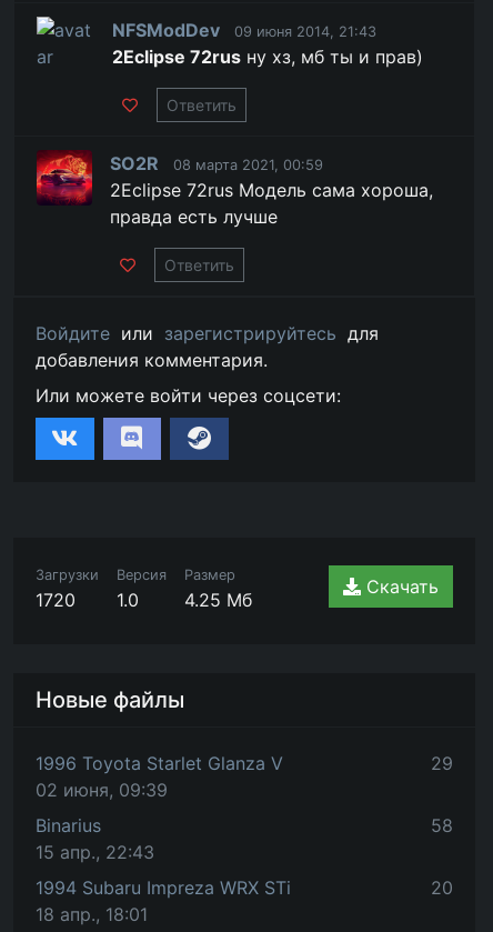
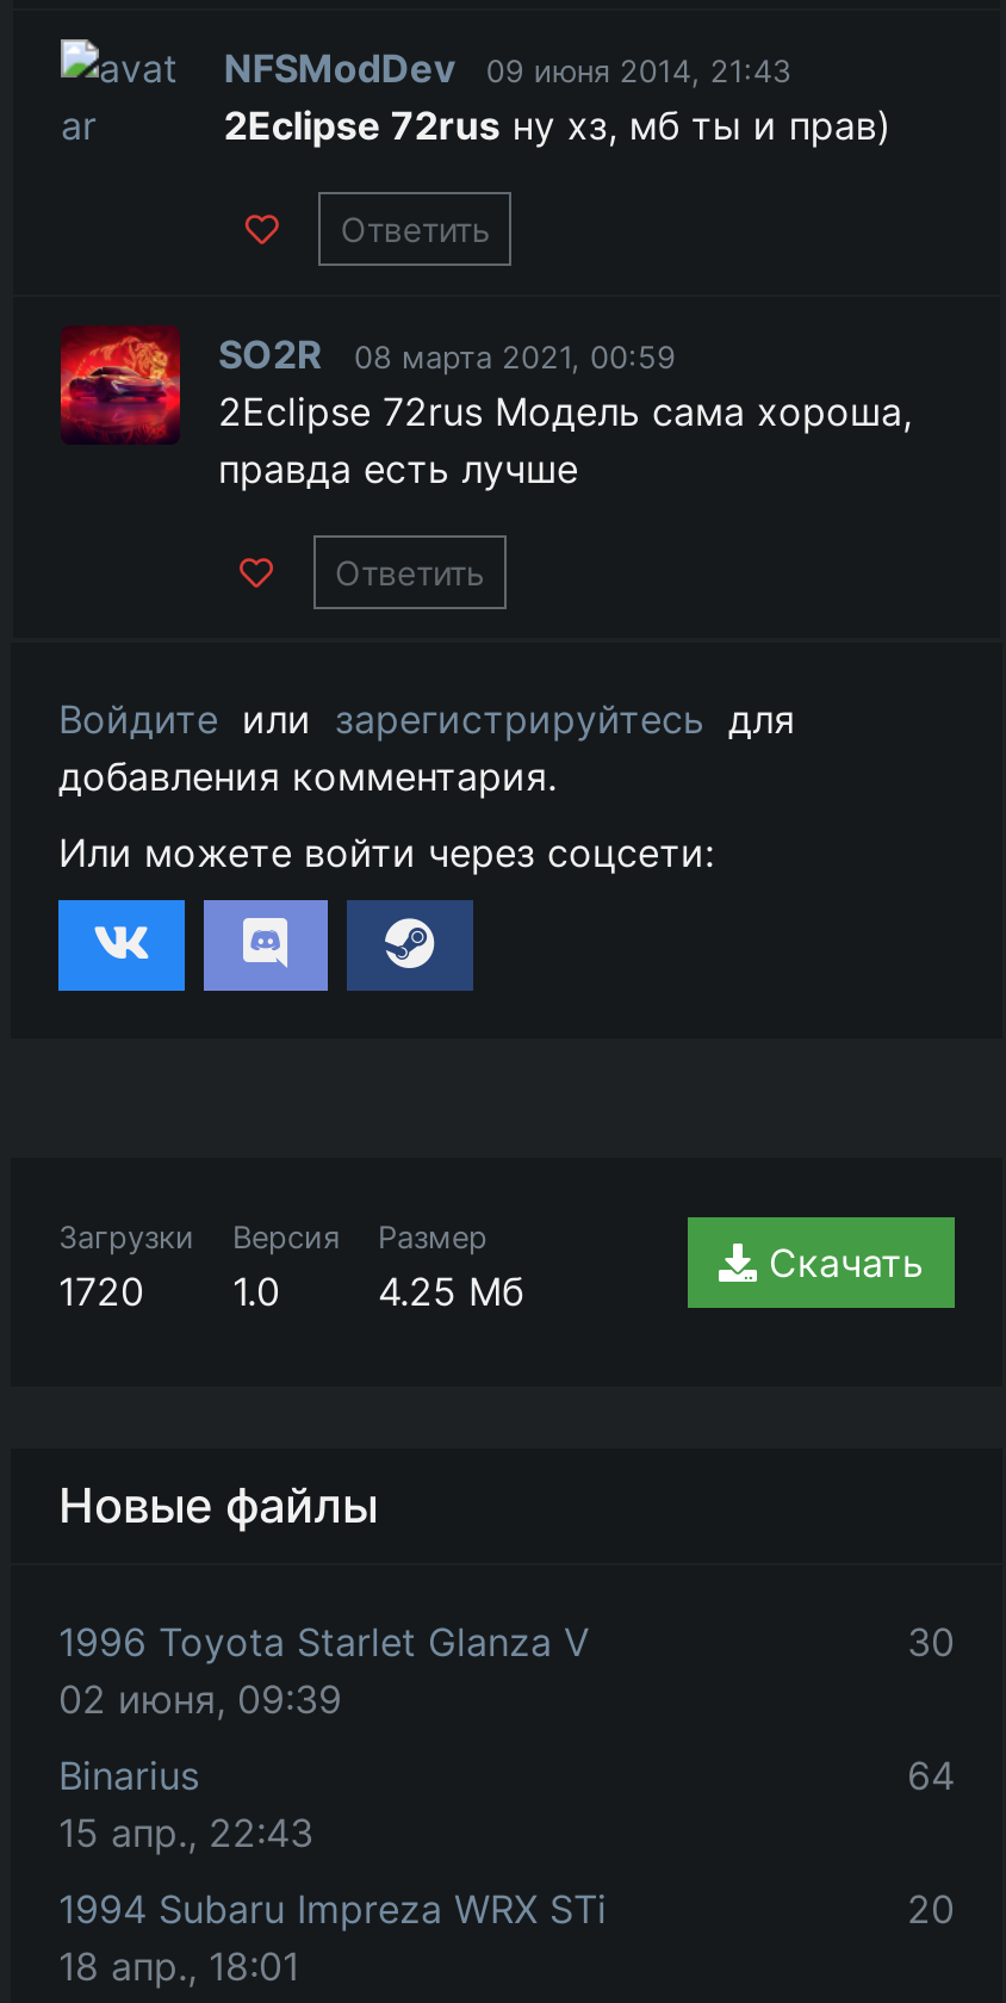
- 29
+ 30

- 58
+ 64
